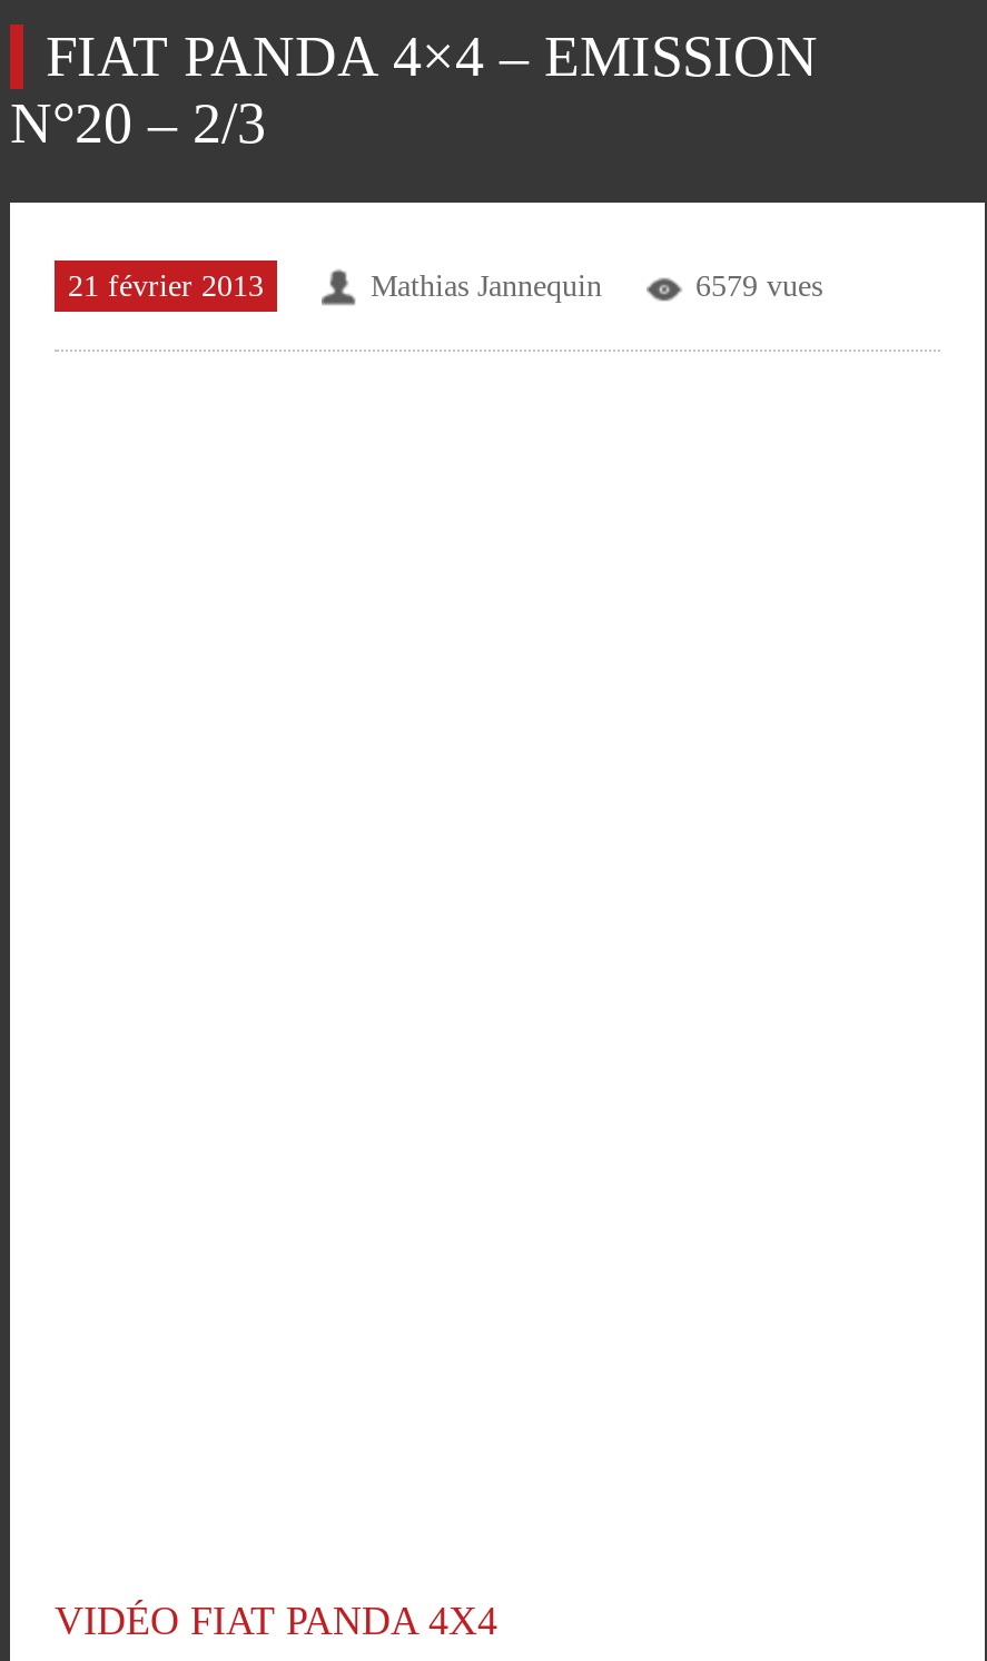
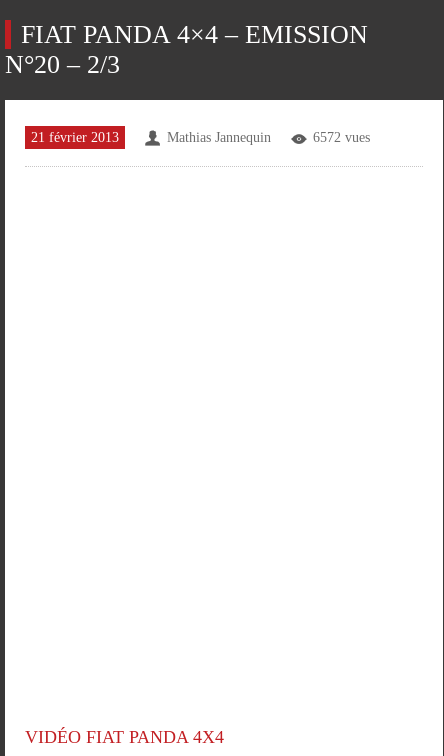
- 6579 vues
+ 6572 vues
